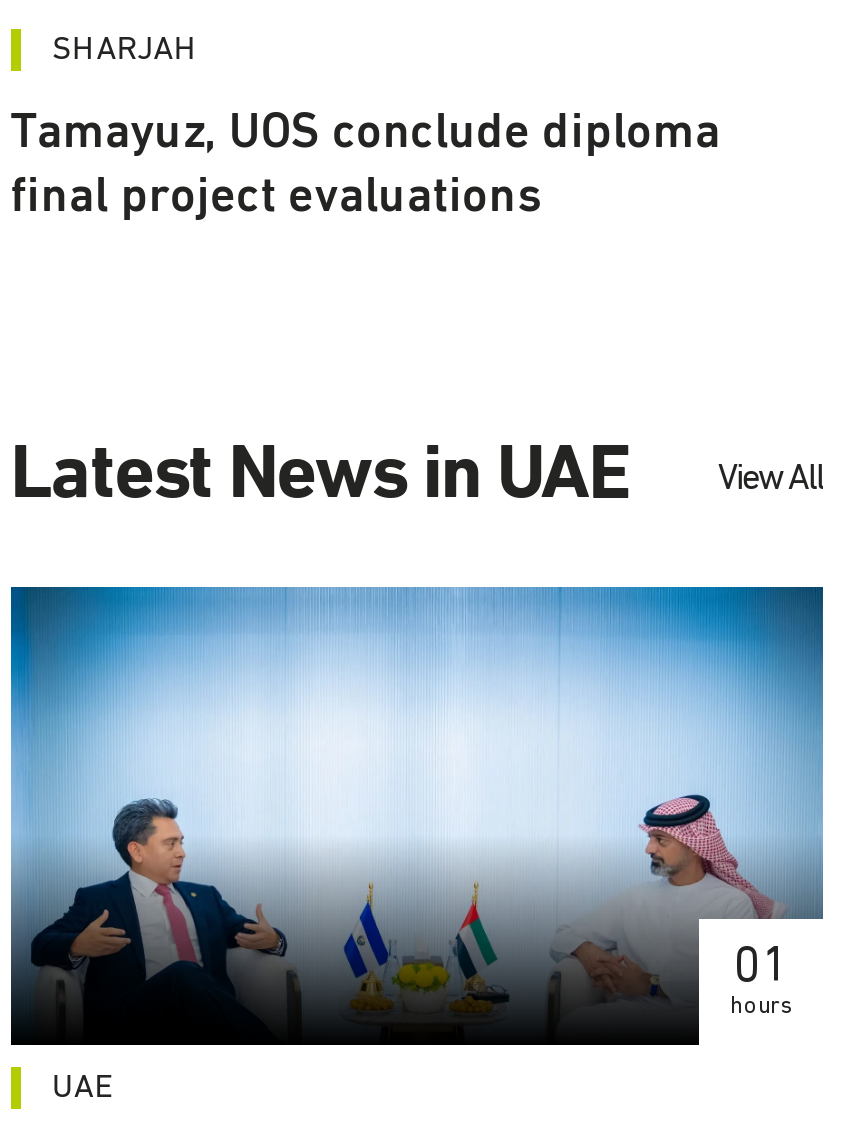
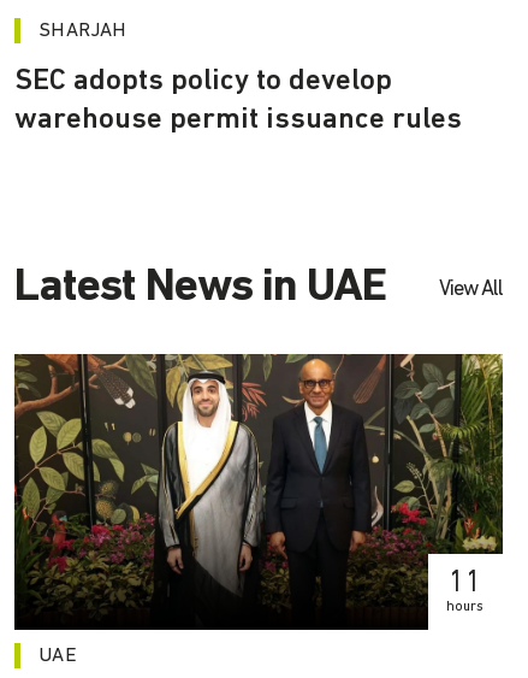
- Tamayuz, UOS conclude diploma
- final project evaluations
+ SEC adopts policy to develop
+ warehouse permit issuance rules

- [image]
- 01
+ [image]
+ 11
